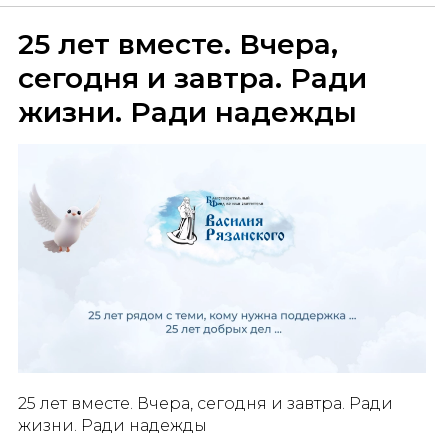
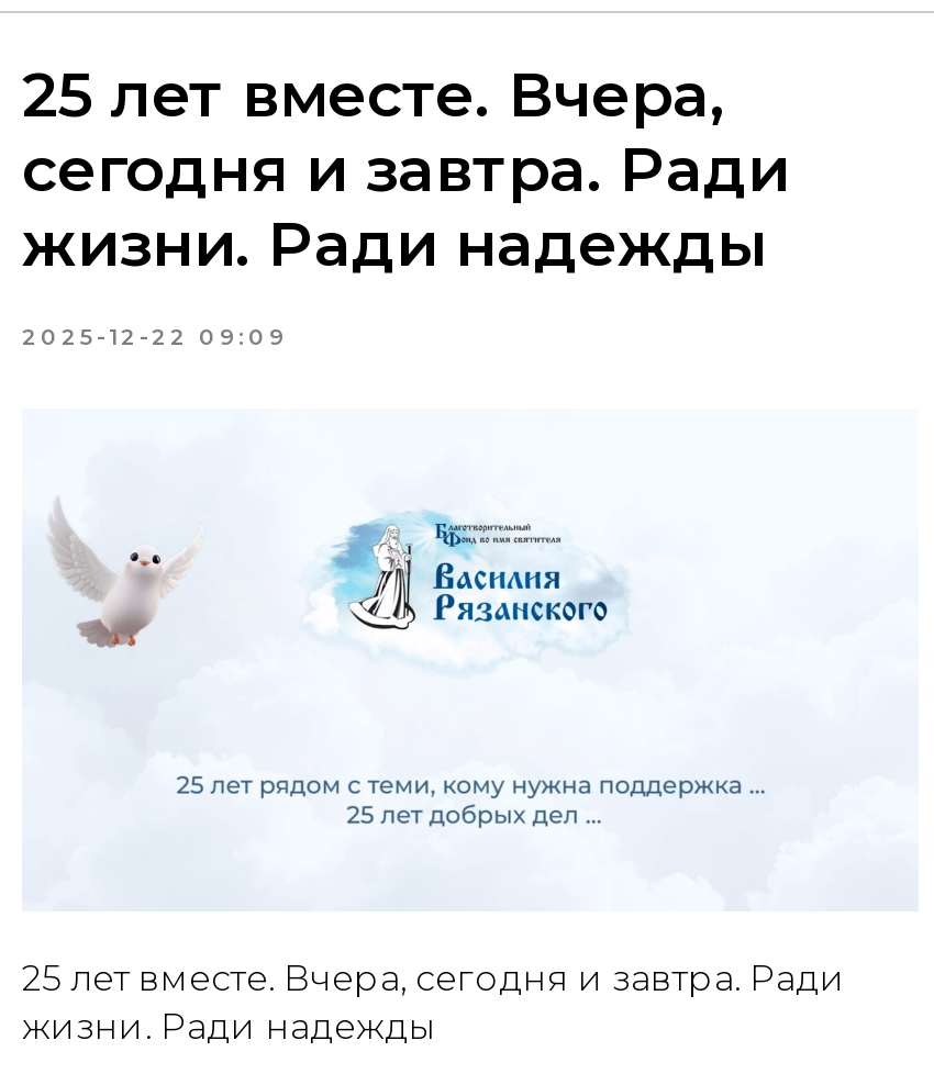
+ 2025-12-22 09:09
